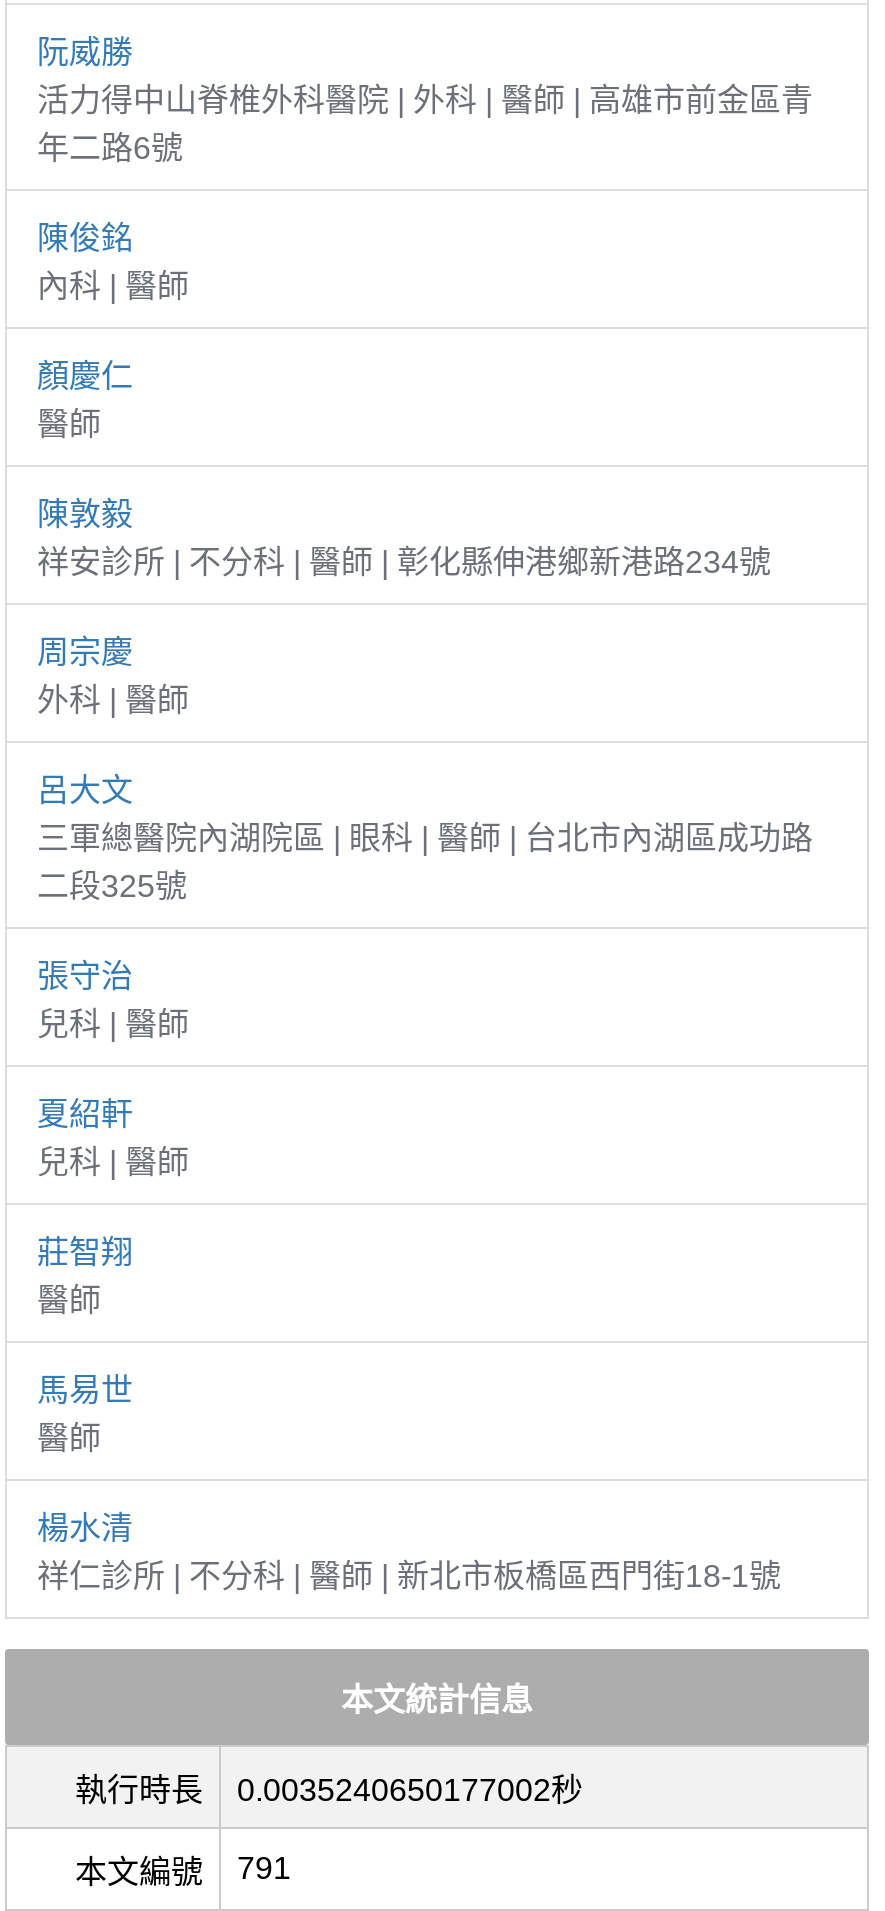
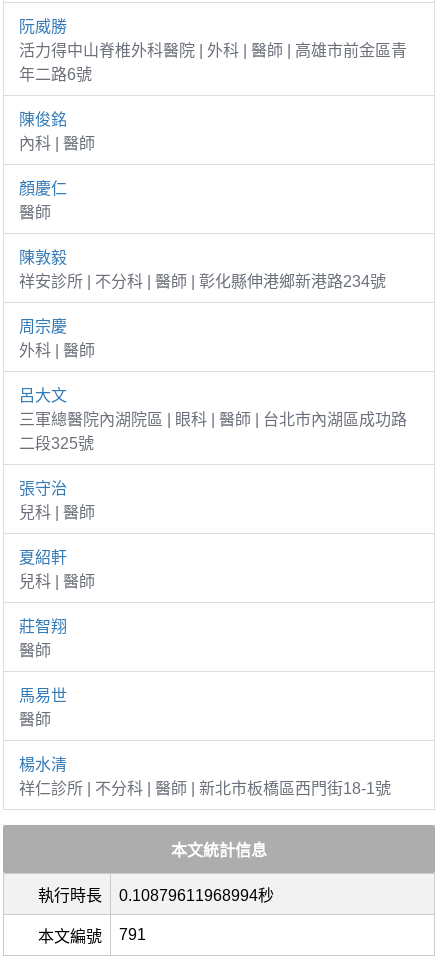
- 執行時長 0.0035240650177002秒
+ 執行時長 0.10879611968994秒
